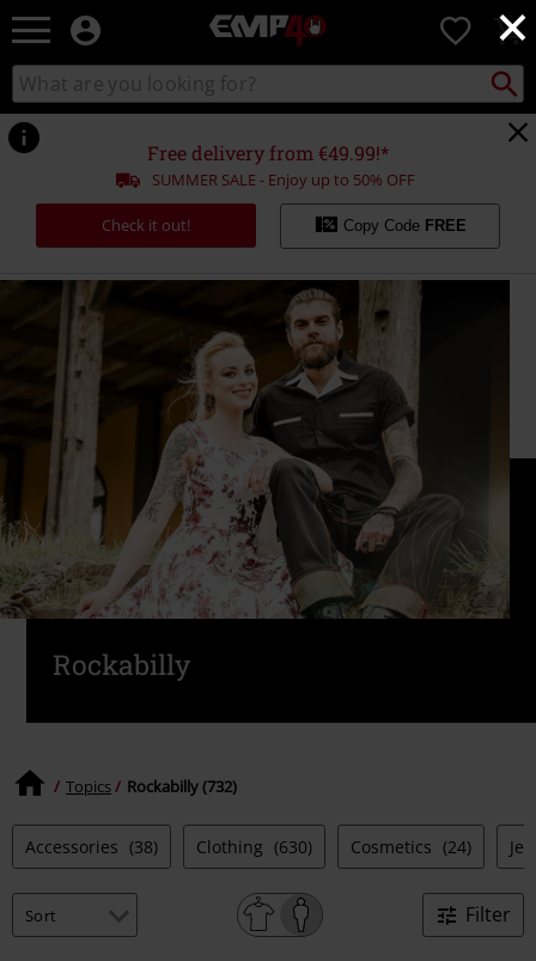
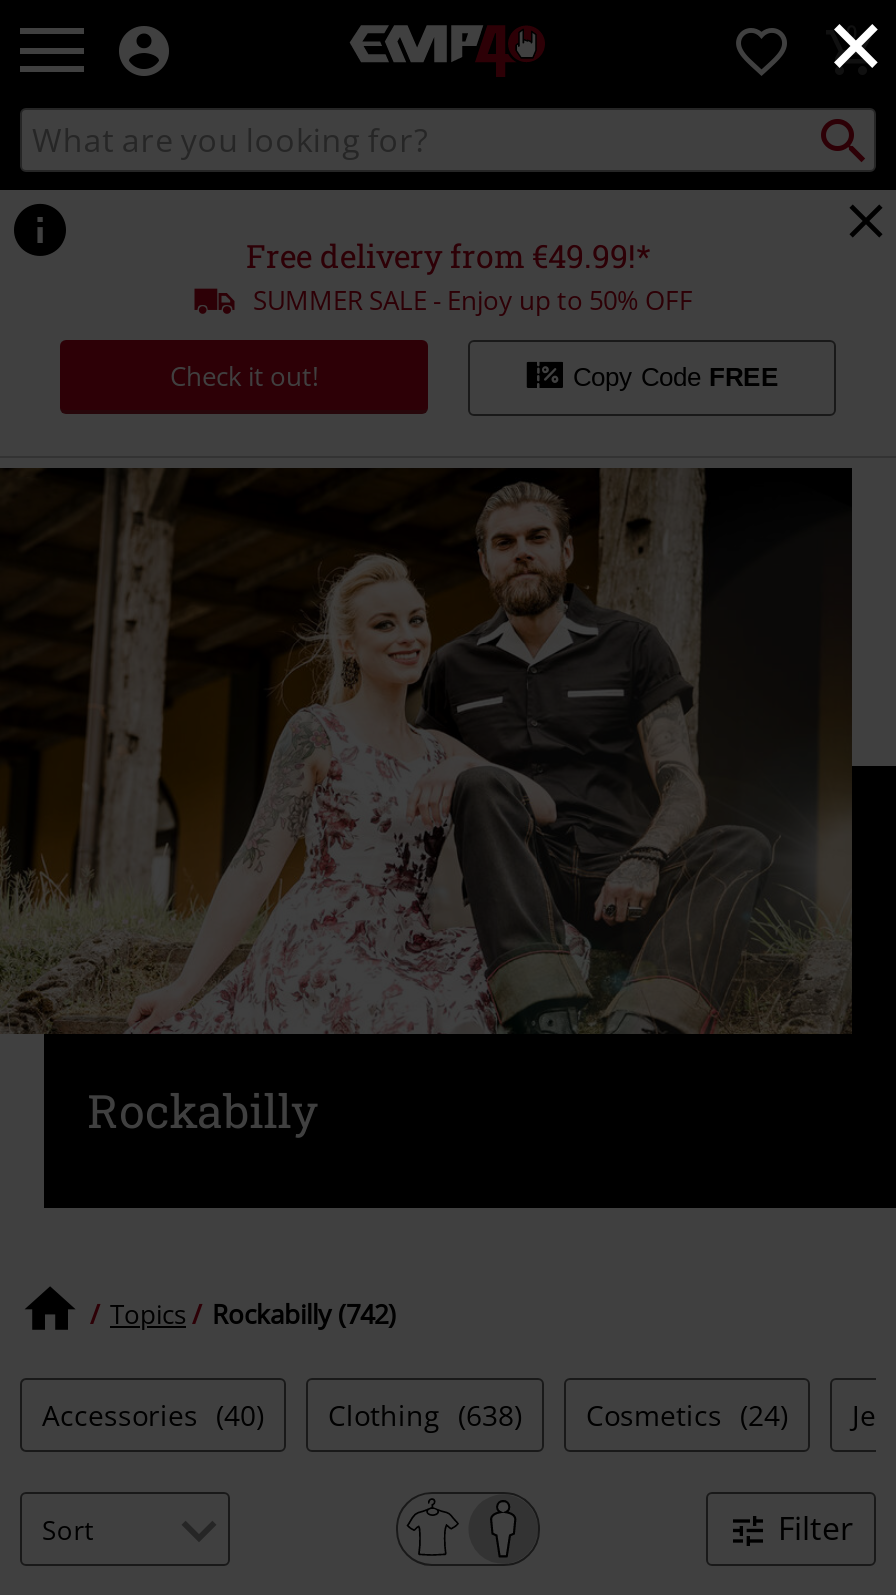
- Topics Rockabilly (732)
+ Topics Rockabilly (742)

- Accessories (38)
+ Accessories (40)

- Clothing (630)
+ Clothing (638)
